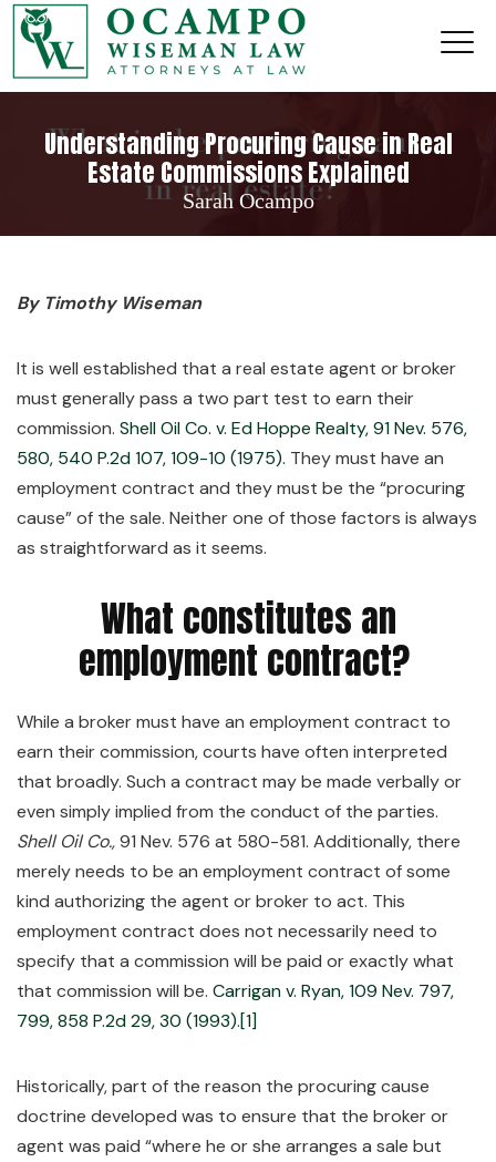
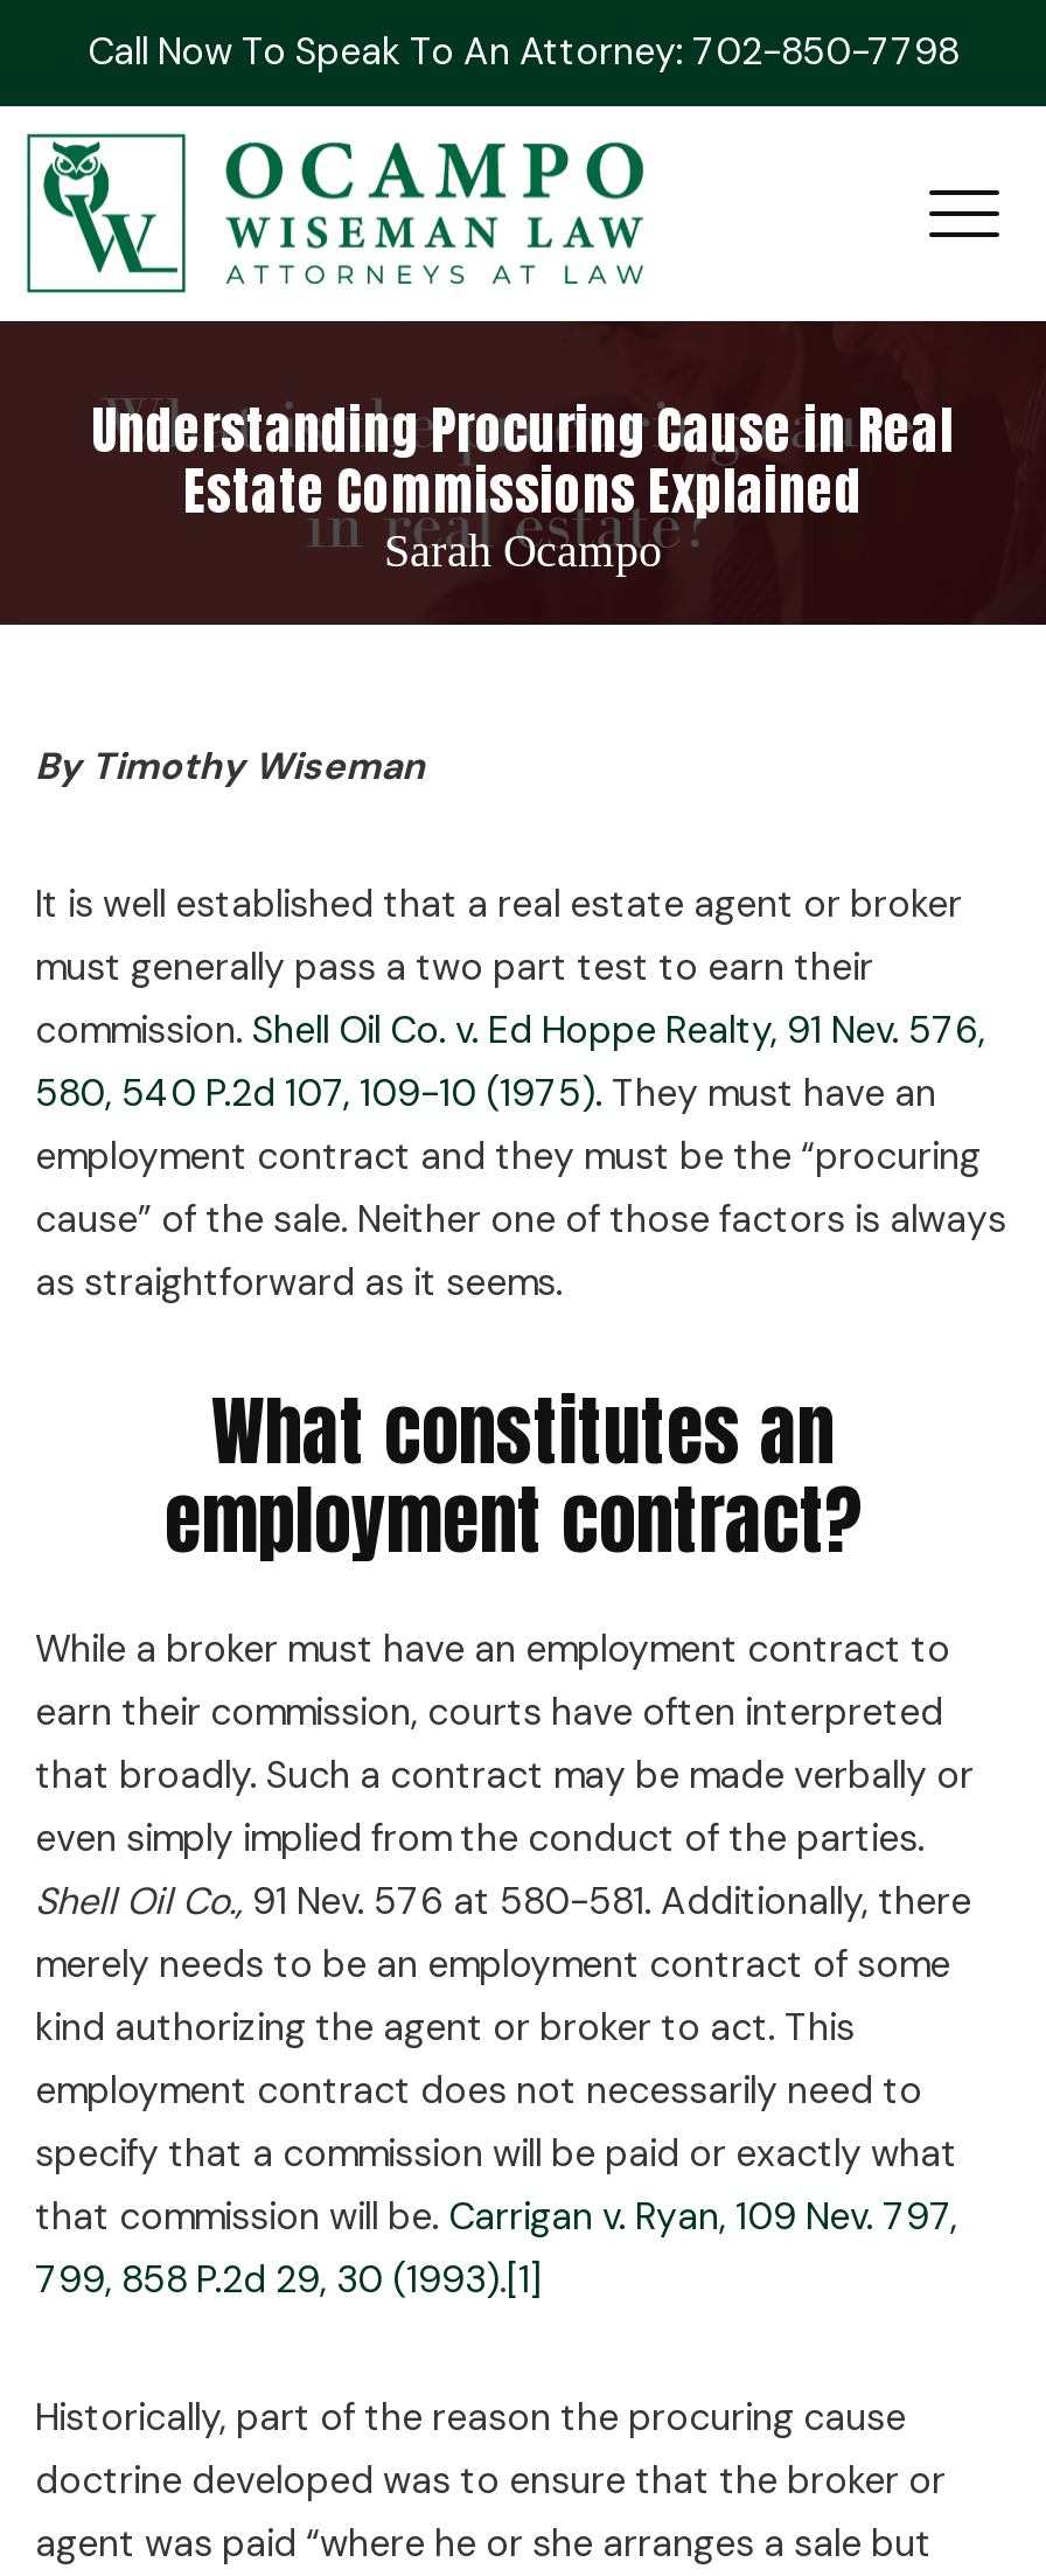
+ Call Now To Speak To An Attorney: 702-850-7798
